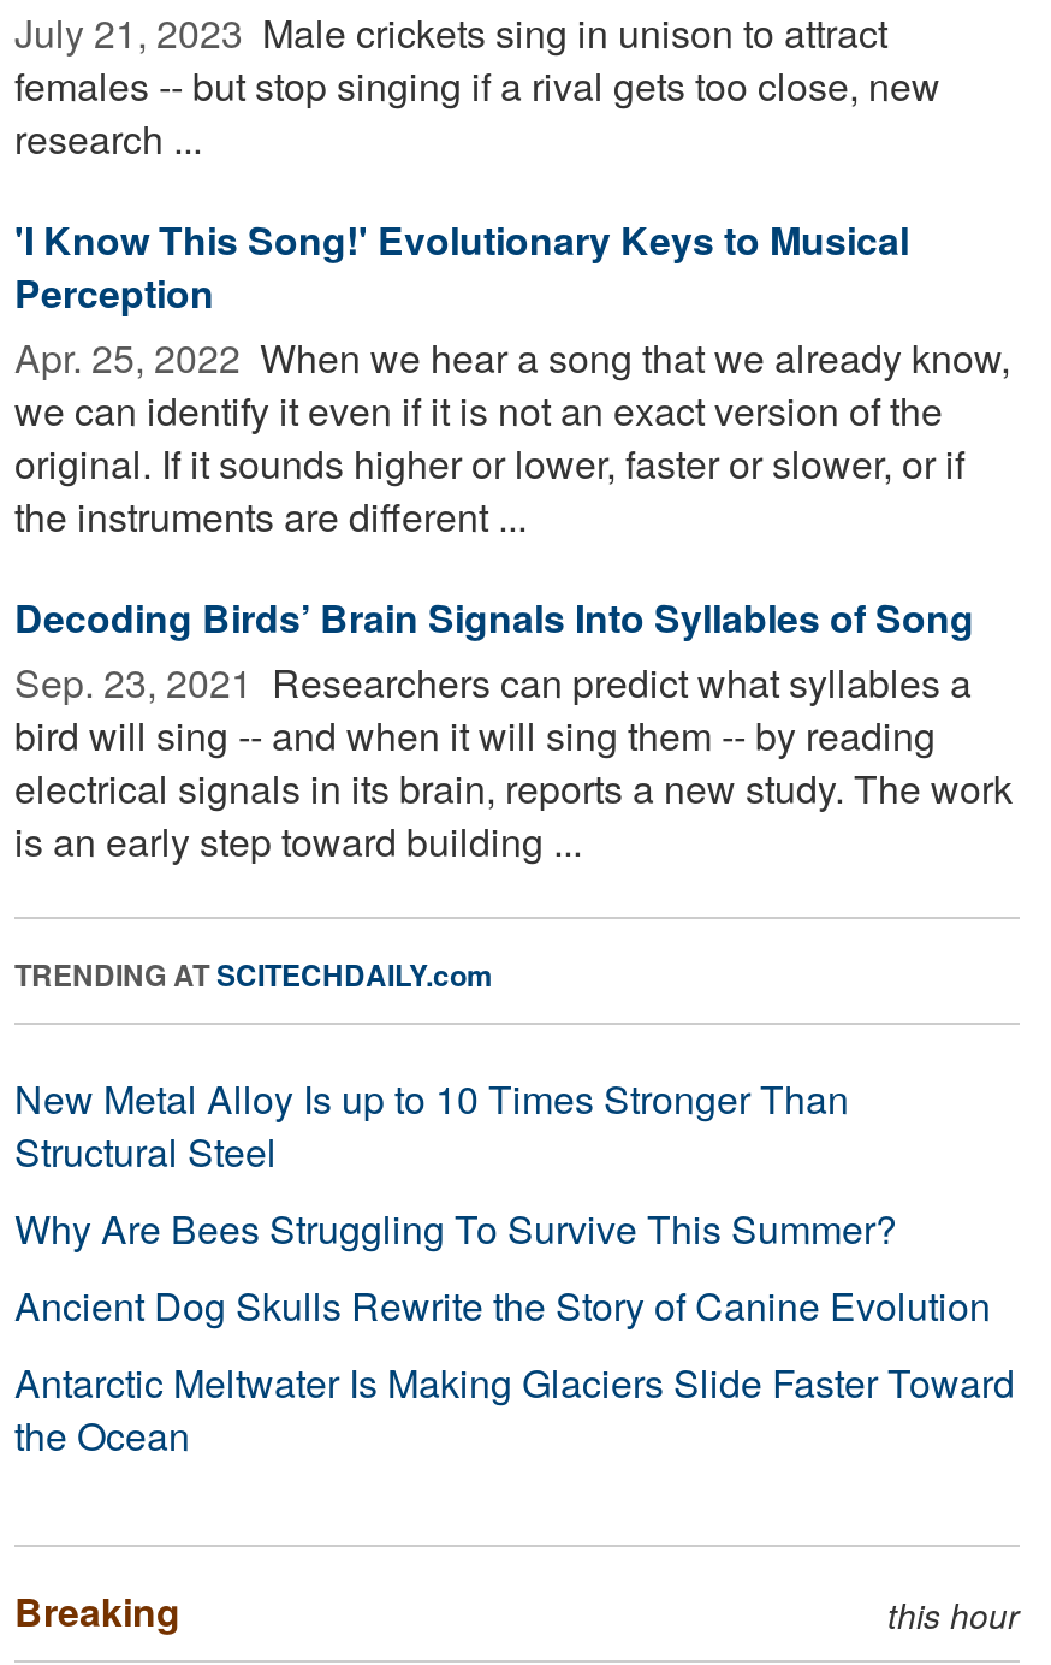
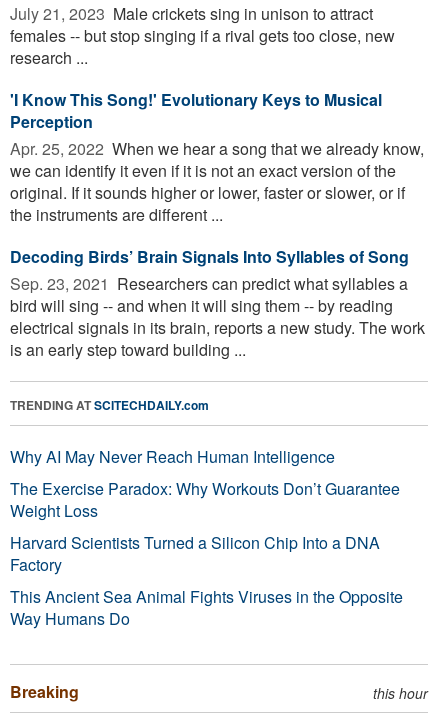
- New Metal Alloy Is up to 10 Times Stronger Than
- Structural Steel
- Why Are Bees Struggling To Survive This Summer?
- Ancient Dog Skulls Rewrite the Story of Canine Evolution
- Antarctic Meltwater Is Making Glaciers Slide Faster Toward
- the Ocean
+ Why AI May Never Reach Human Intelligence
+ The Exercise Paradox: Why Workouts Don’t Guarantee
+ Weight Loss
+ Harvard Scientists Turned a Silicon Chip Into a DNA
+ Factory
+ This Ancient Sea Animal Fights Viruses in the Opposite
+ Way Humans Do
